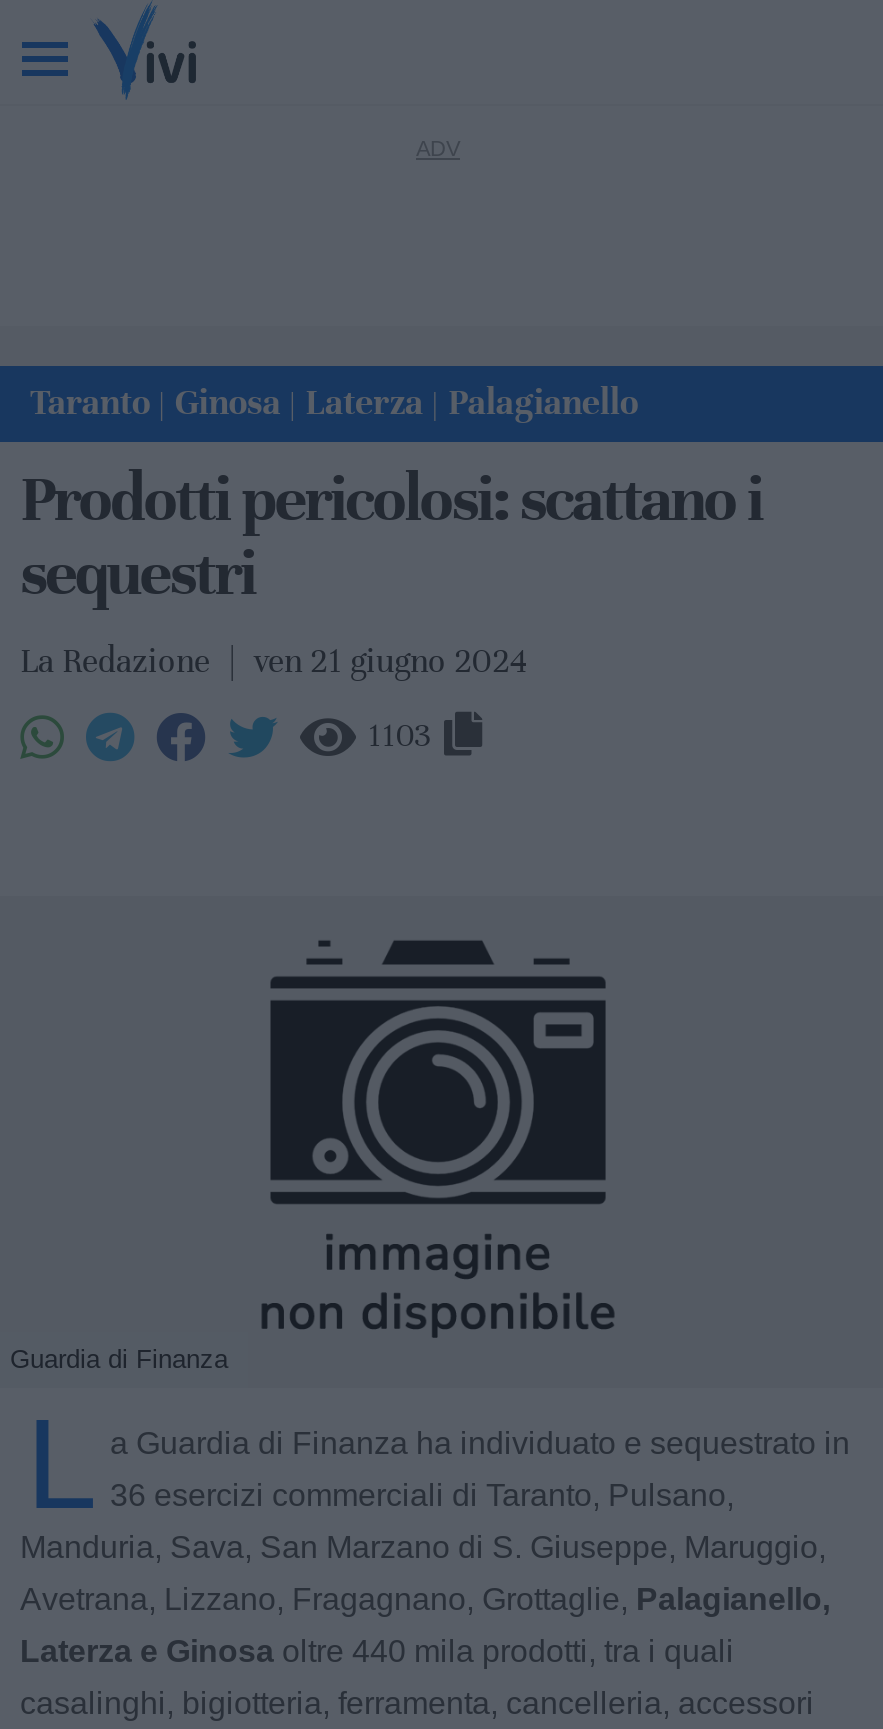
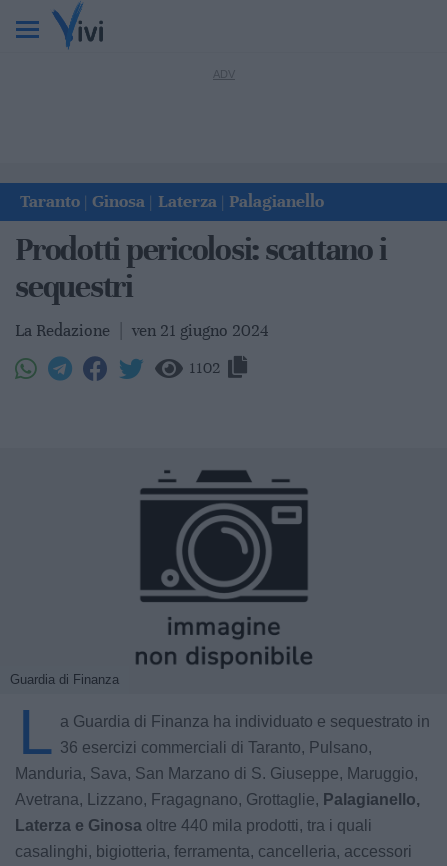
- 1103
+ 1102
